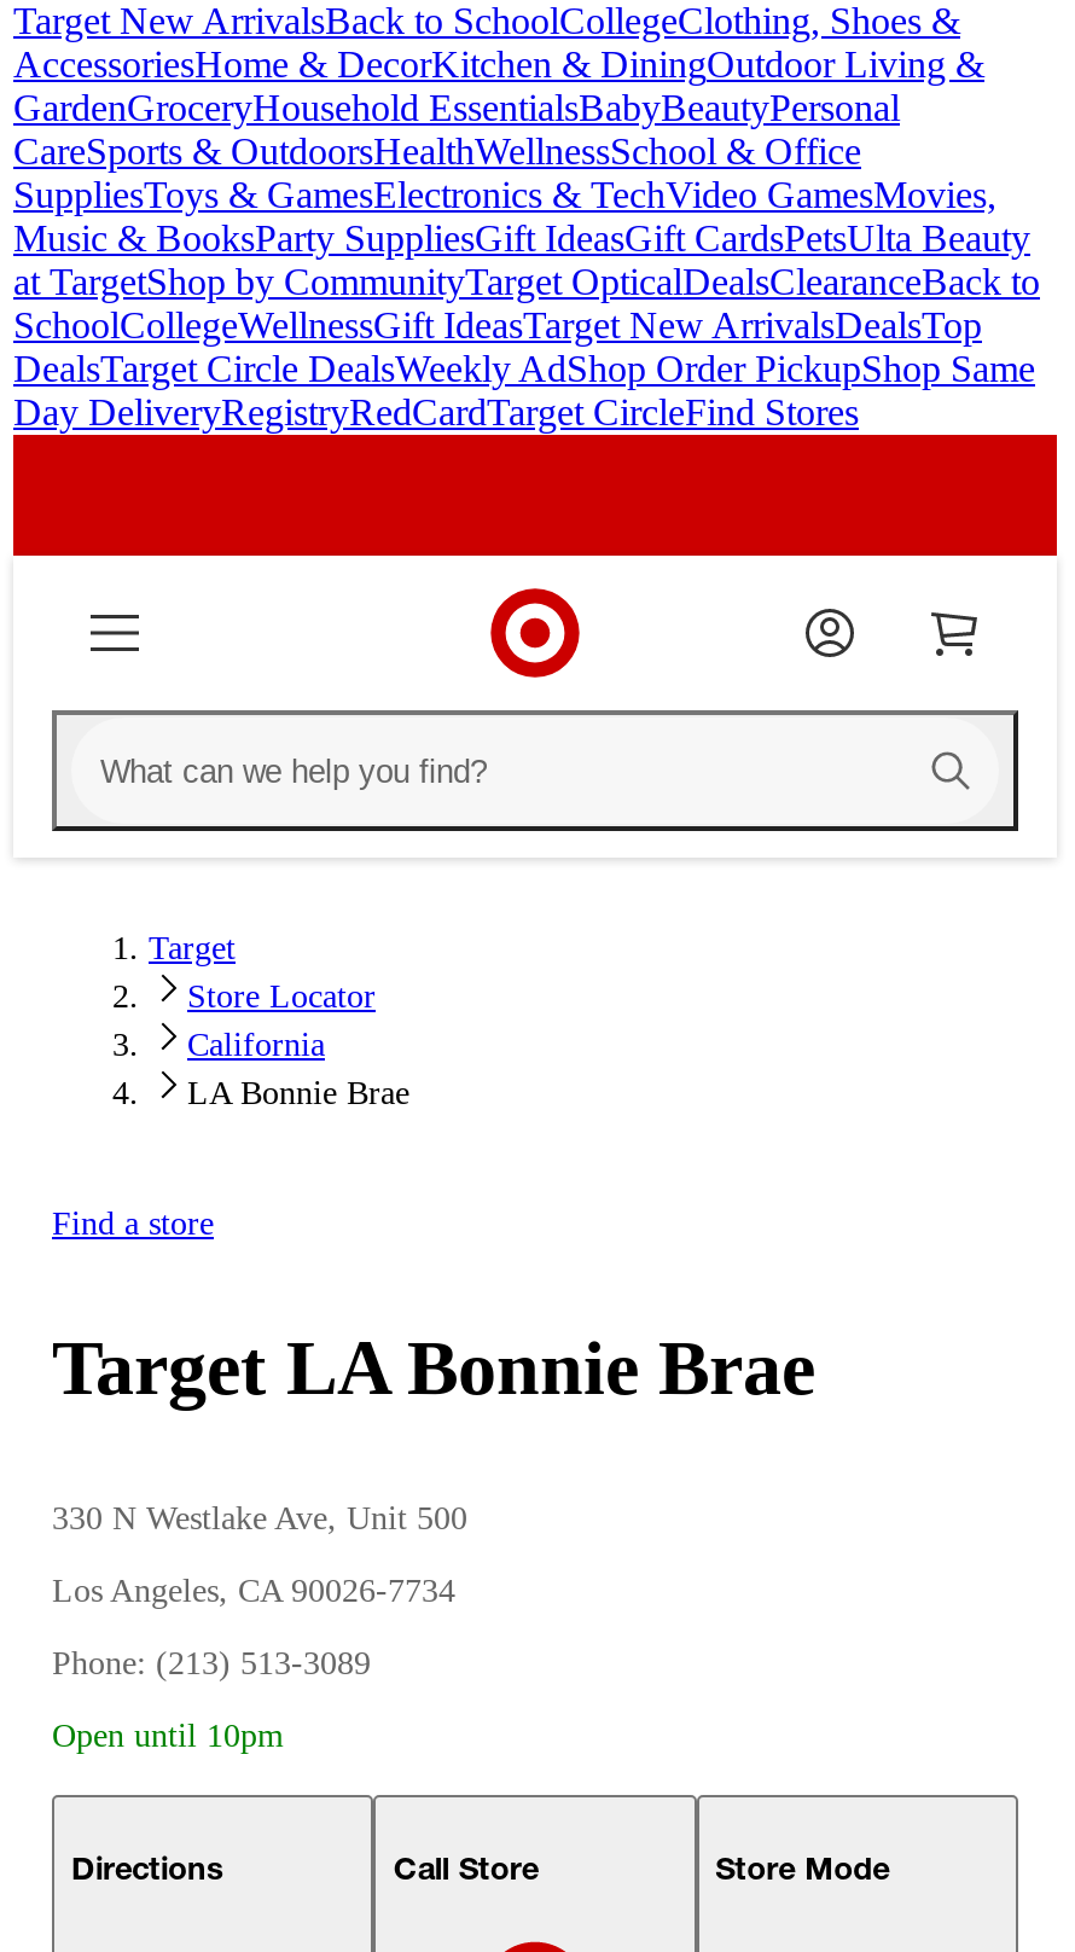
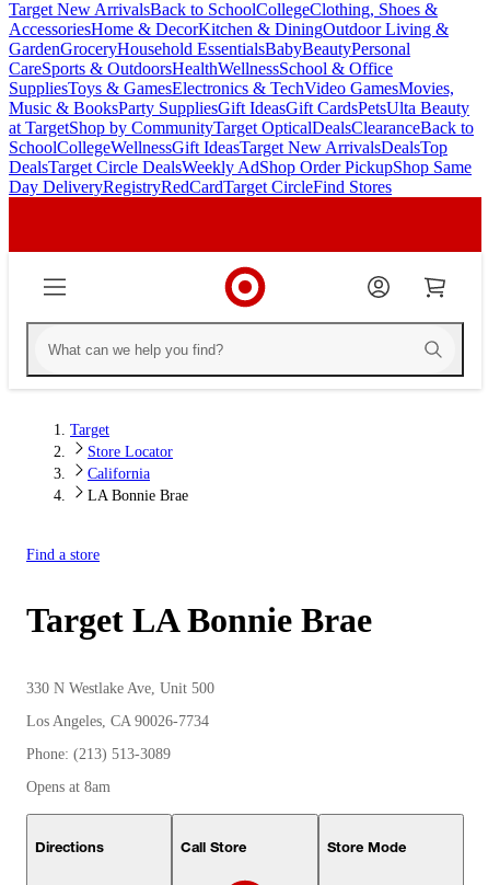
- Open until 10pm
+ Opens at 8am
